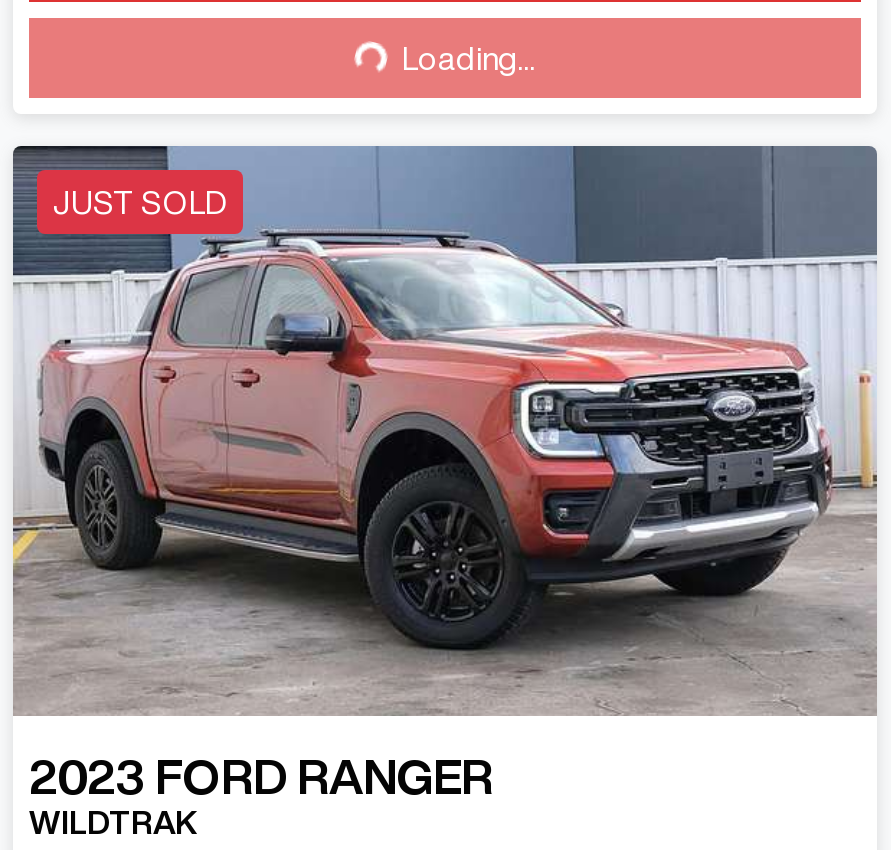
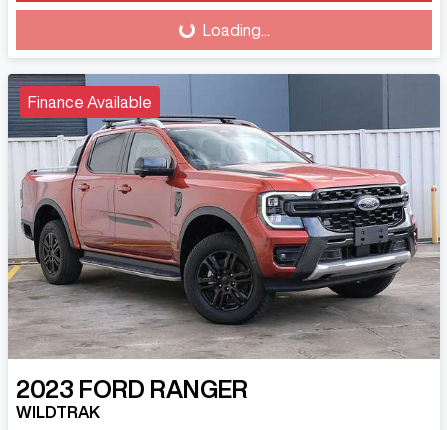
- JUST SOLD
+ Finance Available
